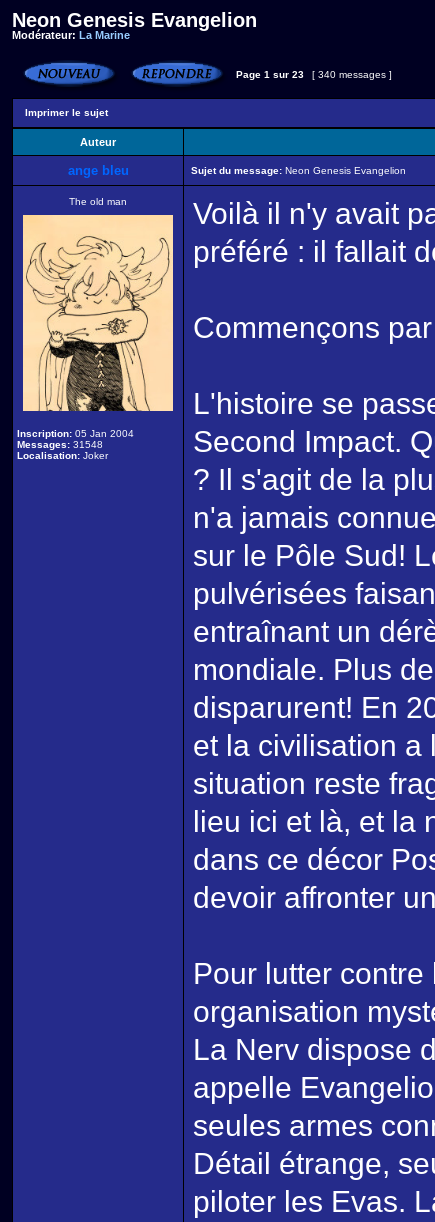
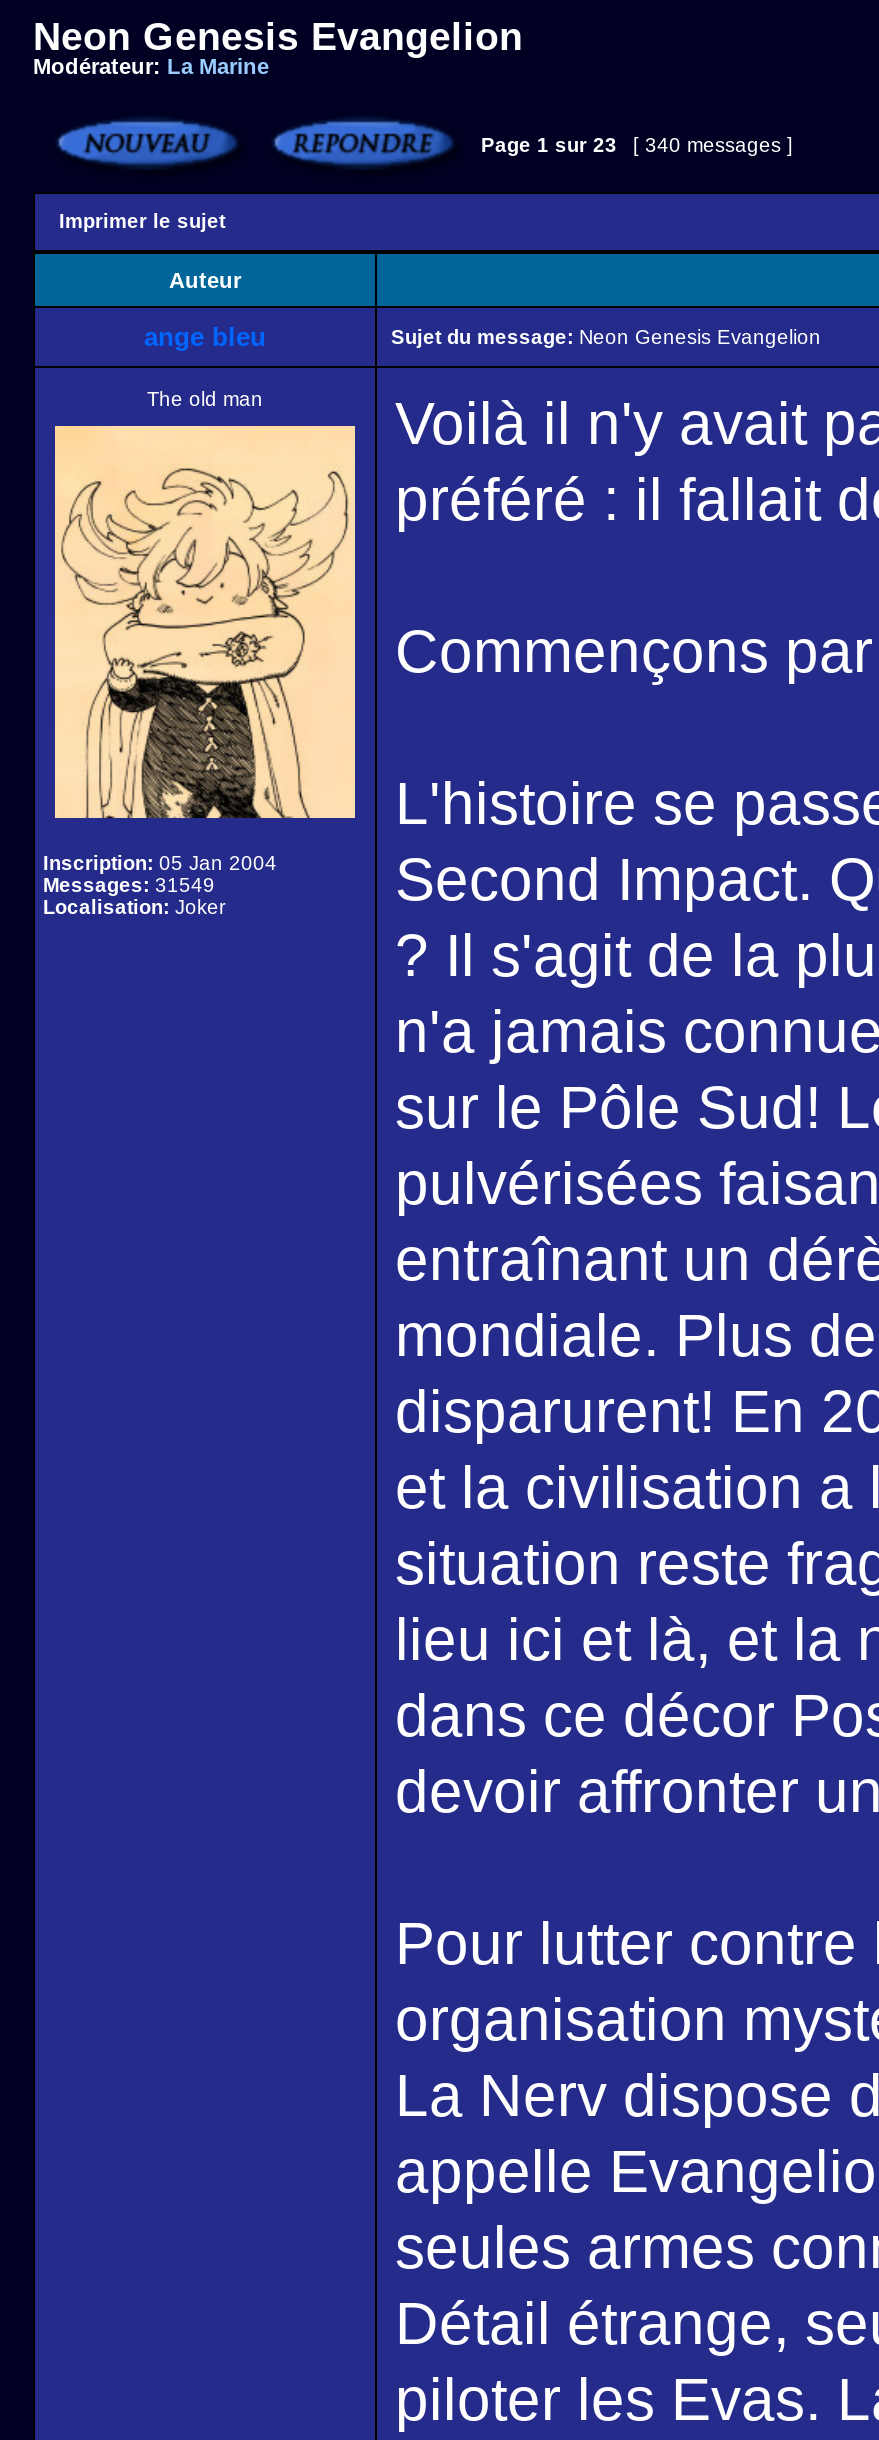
- Messages: 31548
+ Messages: 31549
